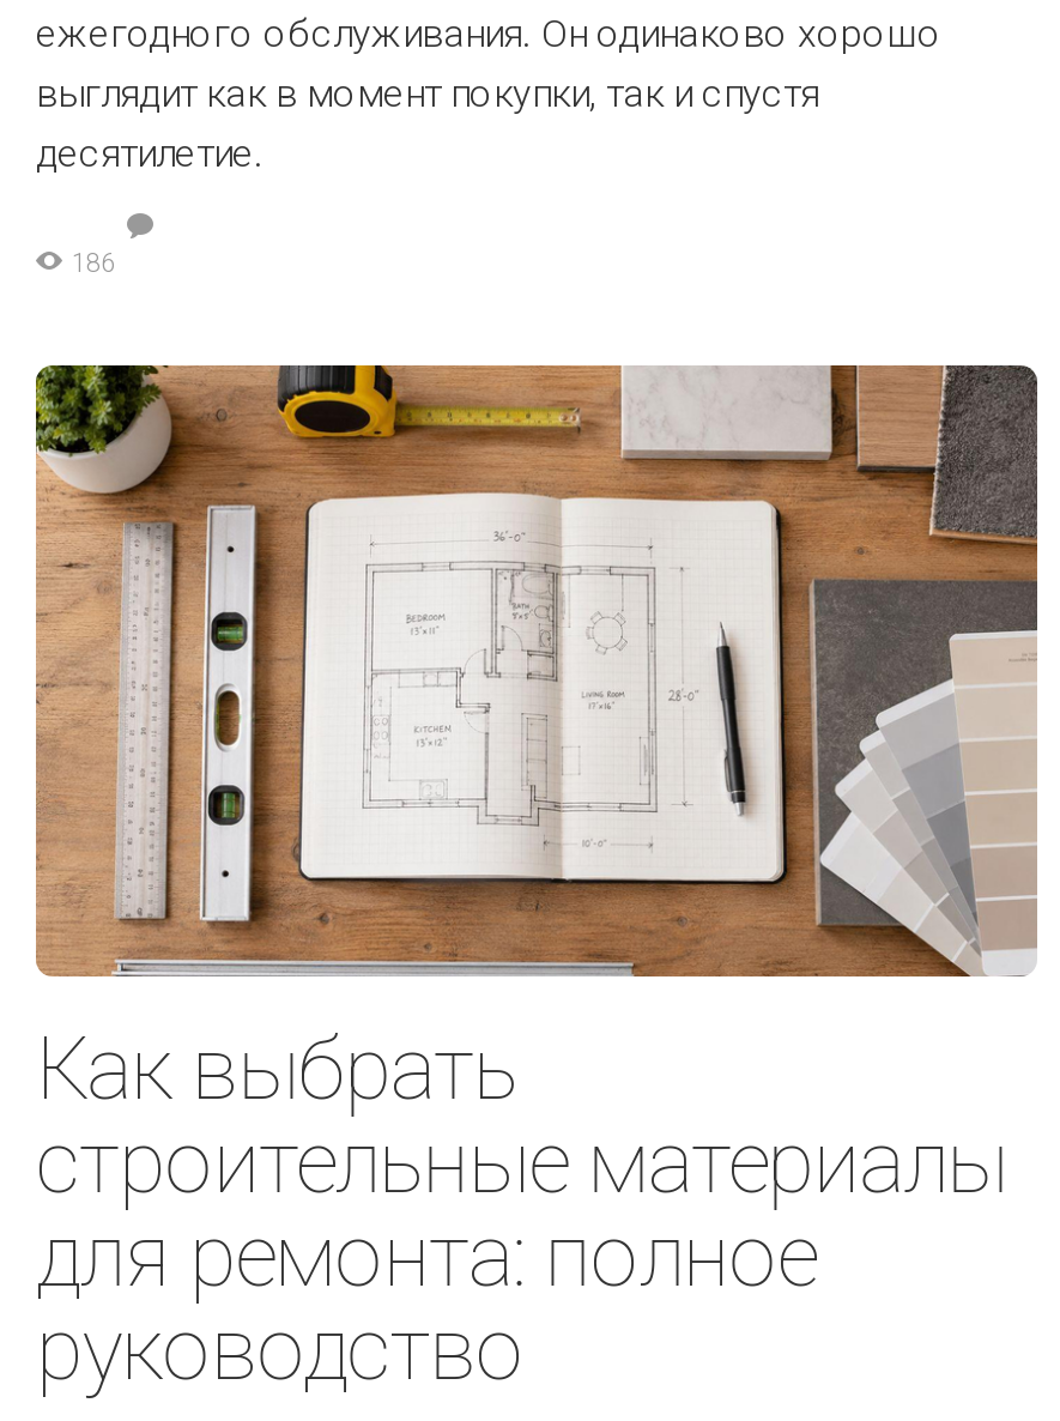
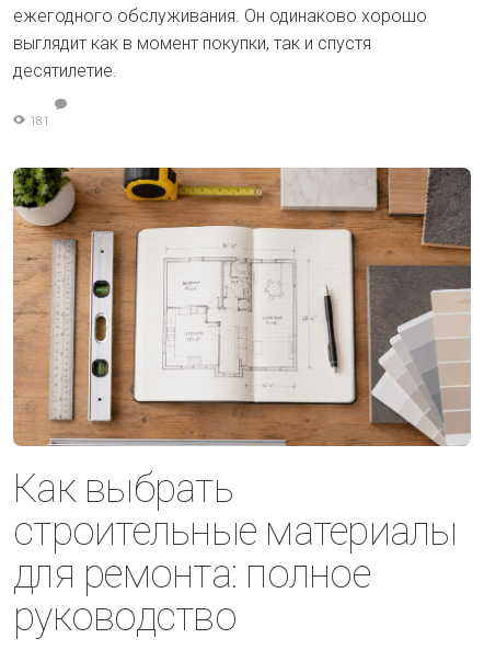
- 186
+ 181
